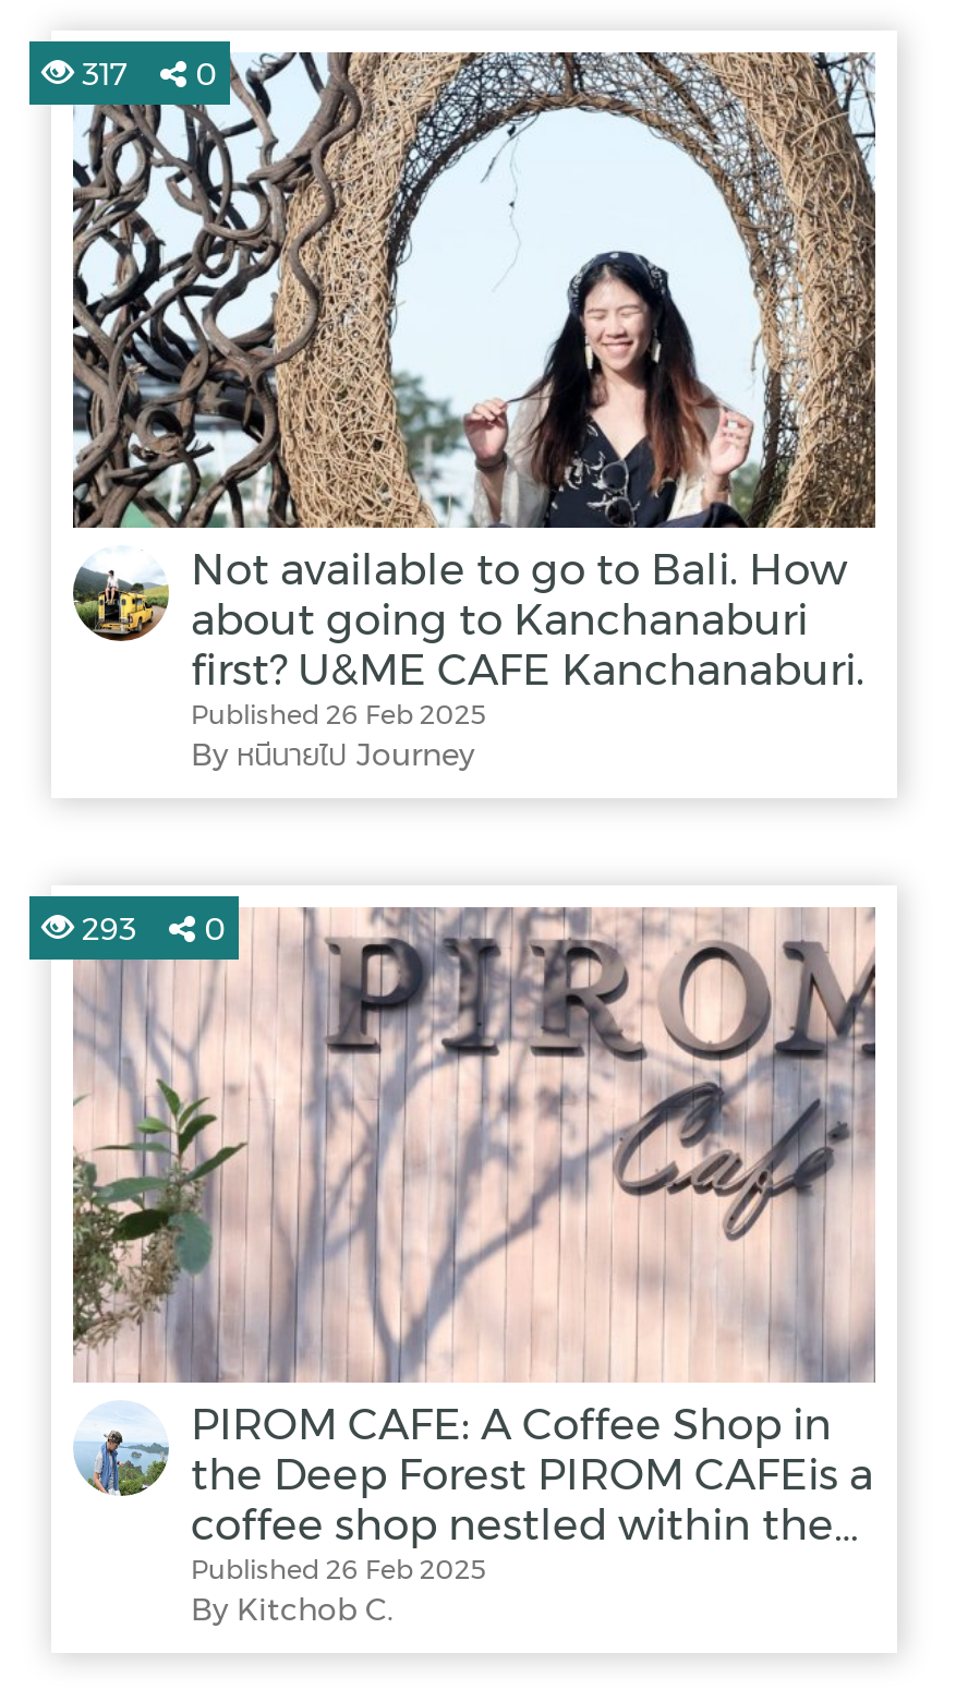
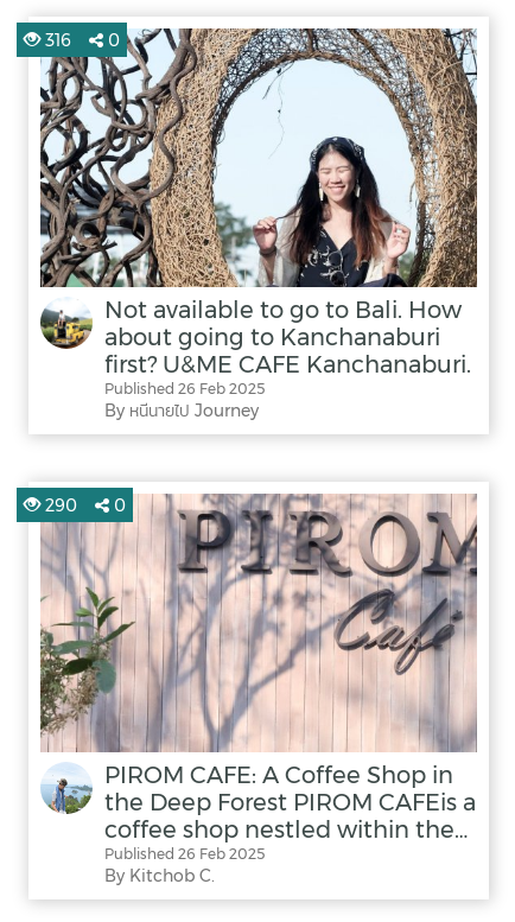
- 317 0
+ 316 0

- 293 0
+ 290 0
